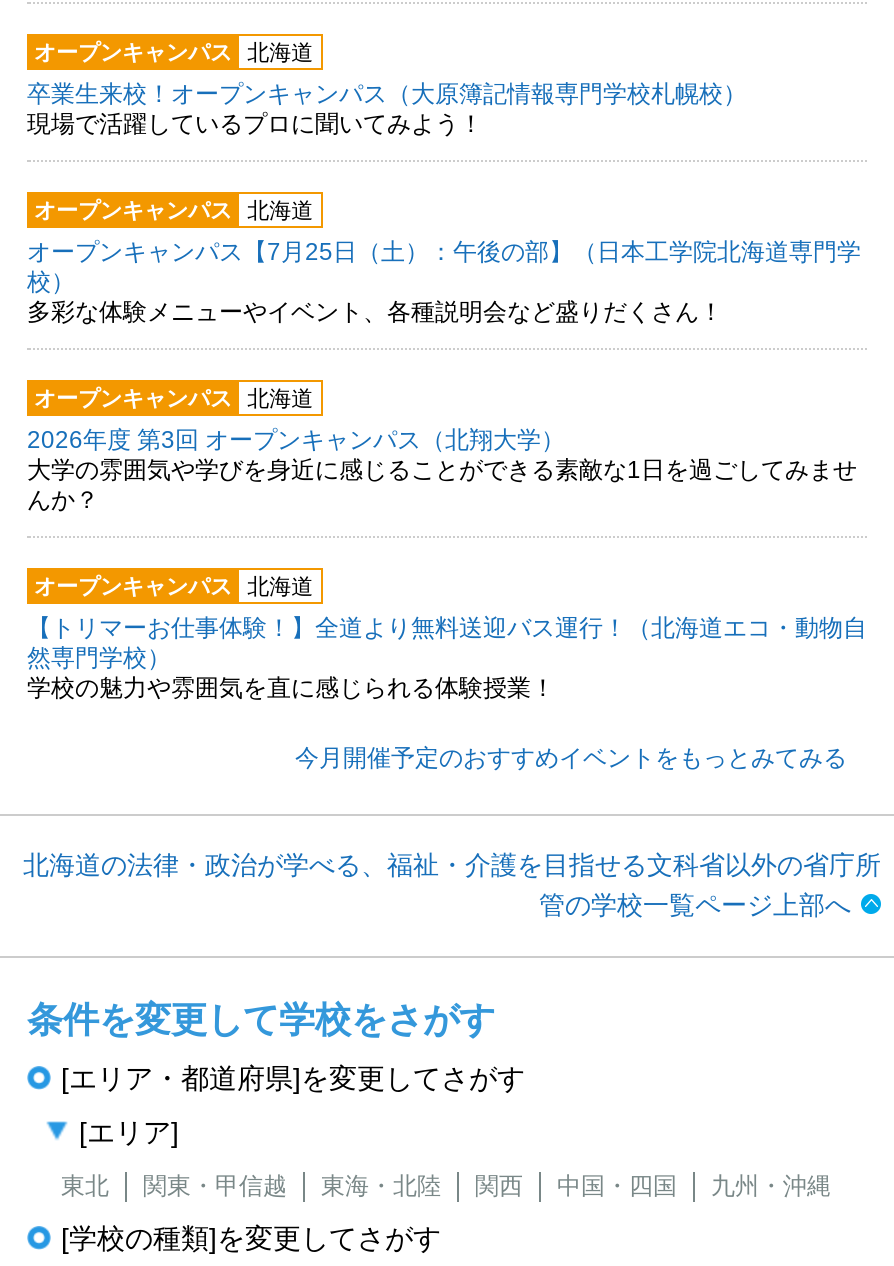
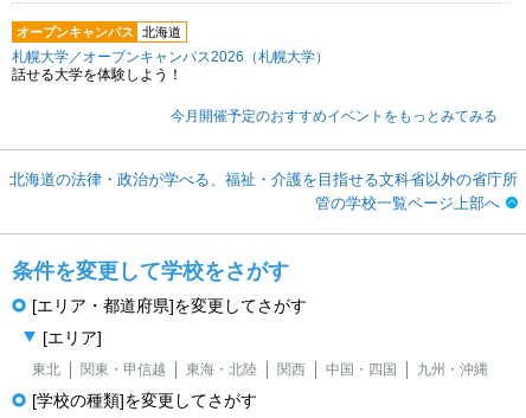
- 卒業生来校！オープンキャンパス（大原簿記情報専門学校札幌校）
- 現場で活躍しているプロに聞いてみよう！
- オープンキャンパス
- 北海道
- オープンキャンパス【7月25日（土）：午後の部】（日本工学院北海道専門学
- 校）
- 多彩な体験メニューやイベント、各種説明会など盛りだくさん！
- オープンキャンパス
- 北海道
- 2026年度 第3回 オープンキャンパス（北翔大学）
- 大学の雰囲気や学びを身近に感じることができる素敵な1日を過ごしてみませ
- んか？
- オープンキャンパス
- 北海道
- 【トリマーお仕事体験！】全道より無料送迎バス運行！（北海道エコ・動物自
- 然専門学校）
- 学校の魅力や雰囲気を直に感じられる体験授業！
+ 札幌大学／オープンキャンパス2026（札幌大学）
+ 話せる大学を体験しよう！
